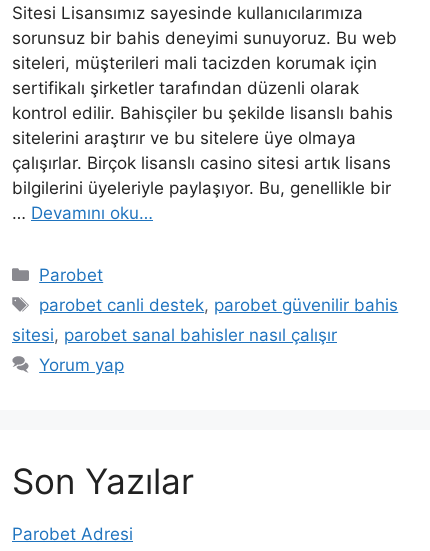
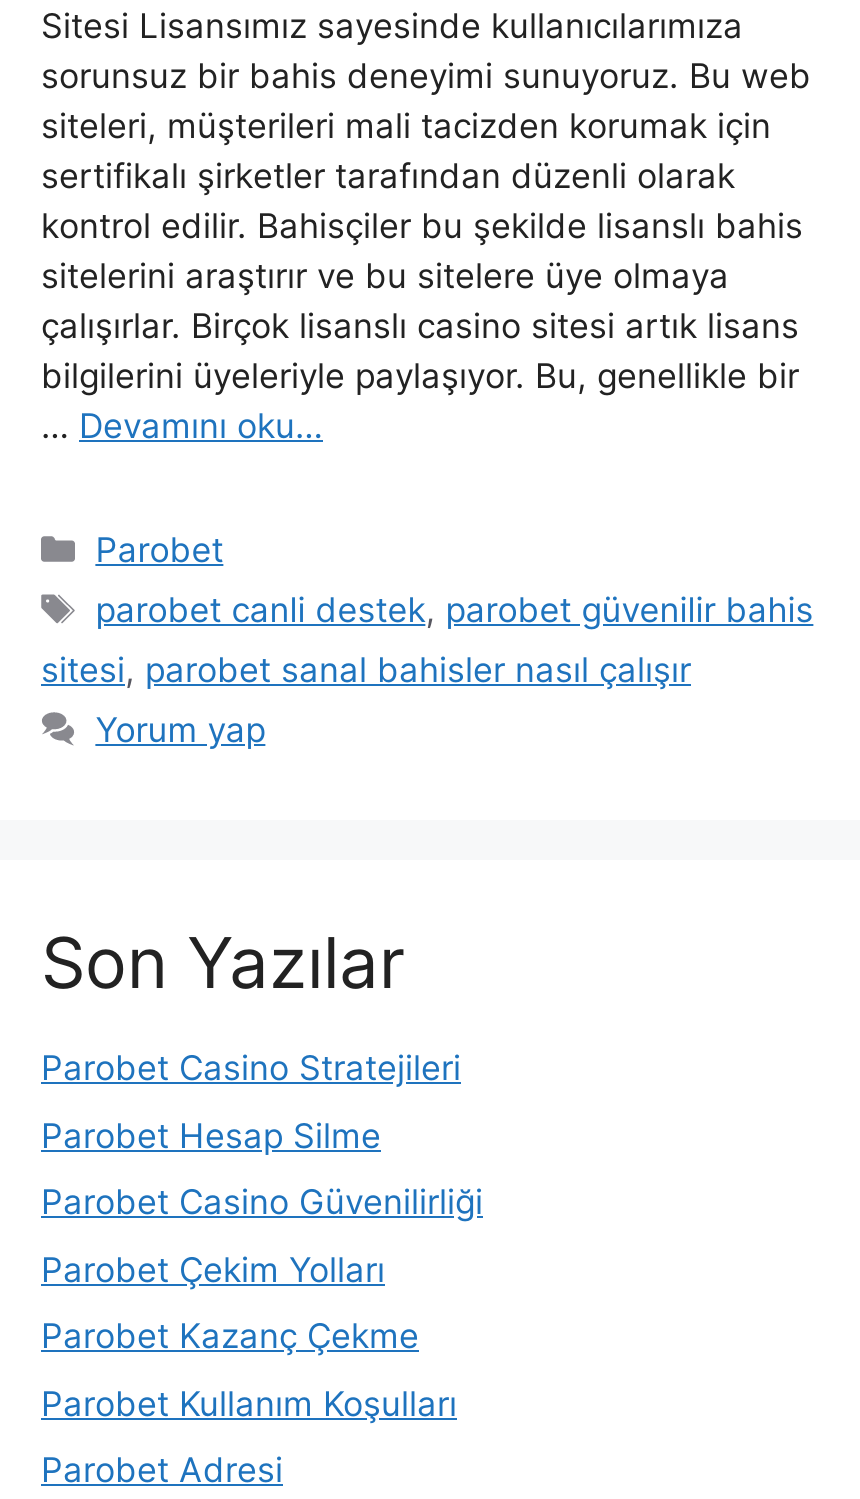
+ Parobet Casino Stratejileri
+ Parobet Hesap Silme
+ Parobet Casino Güvenilirliği
+ Parobet Çekim Yolları
+ Parobet Kazanç Çekme
+ Parobet Kullanım Koşulları
